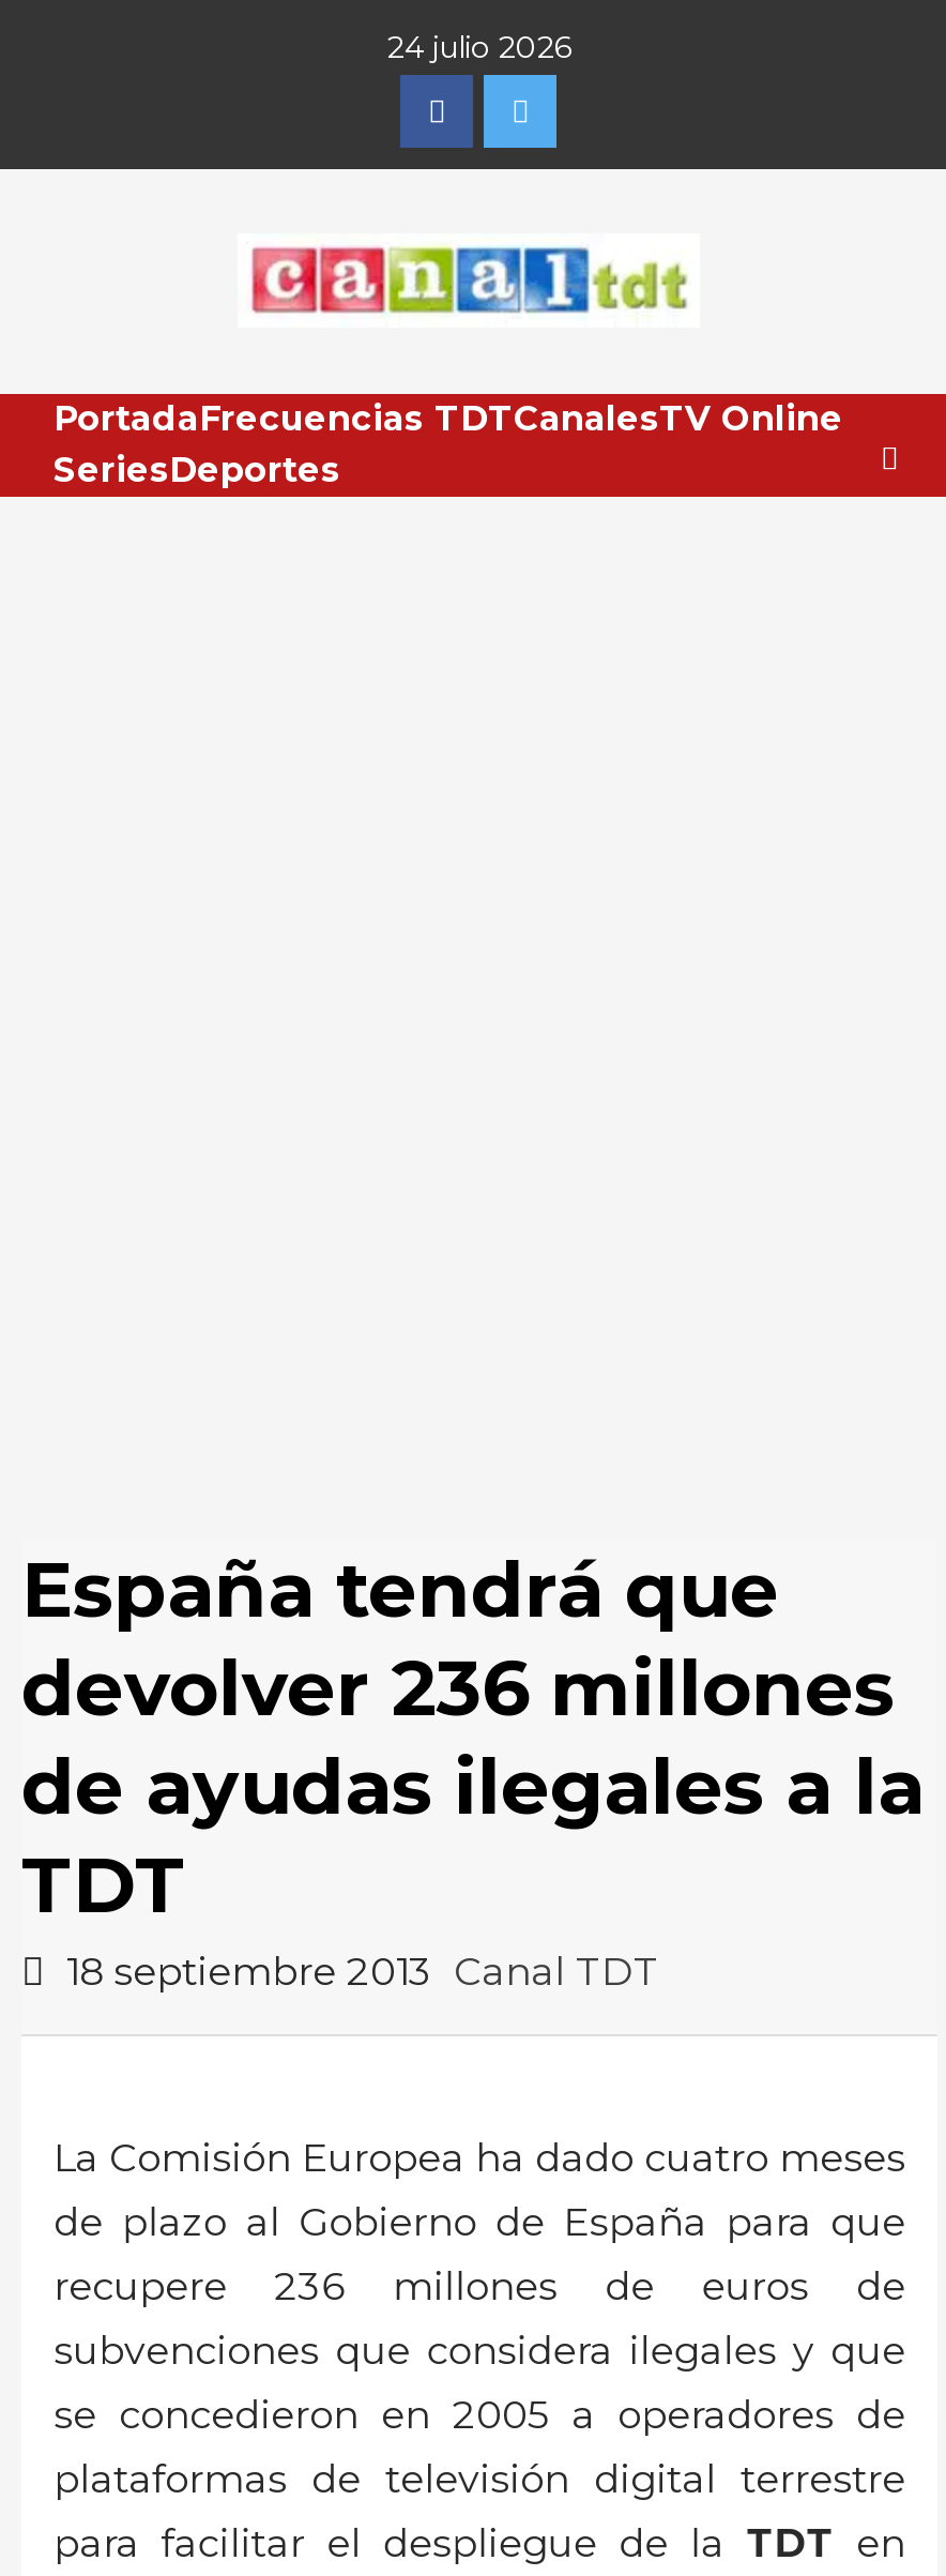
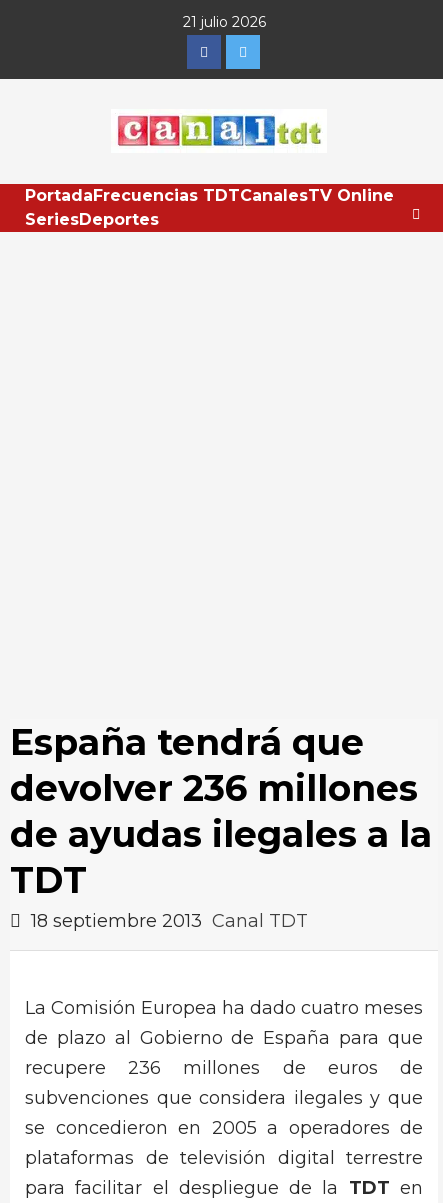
- 24 julio 2026
+ 21 julio 2026
